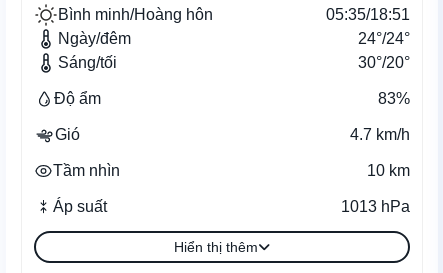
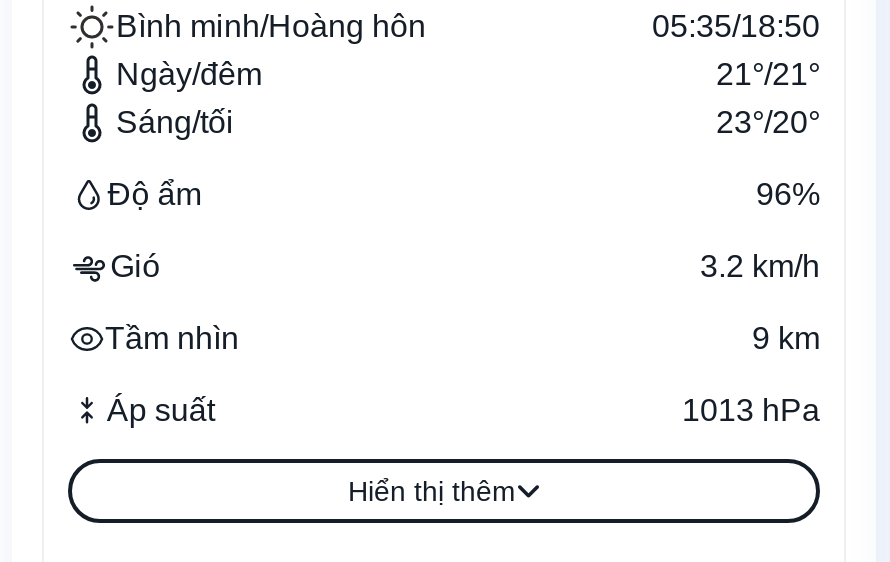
- 05:35/18:51
+ 05:35/18:50

- 24°/24°
+ 21°/21°

- 30°/20°
+ 23°/20°

- 83%
+ 96%

- 4.7 km/h
+ 3.2 km/h

- 10 km
+ 9 km
